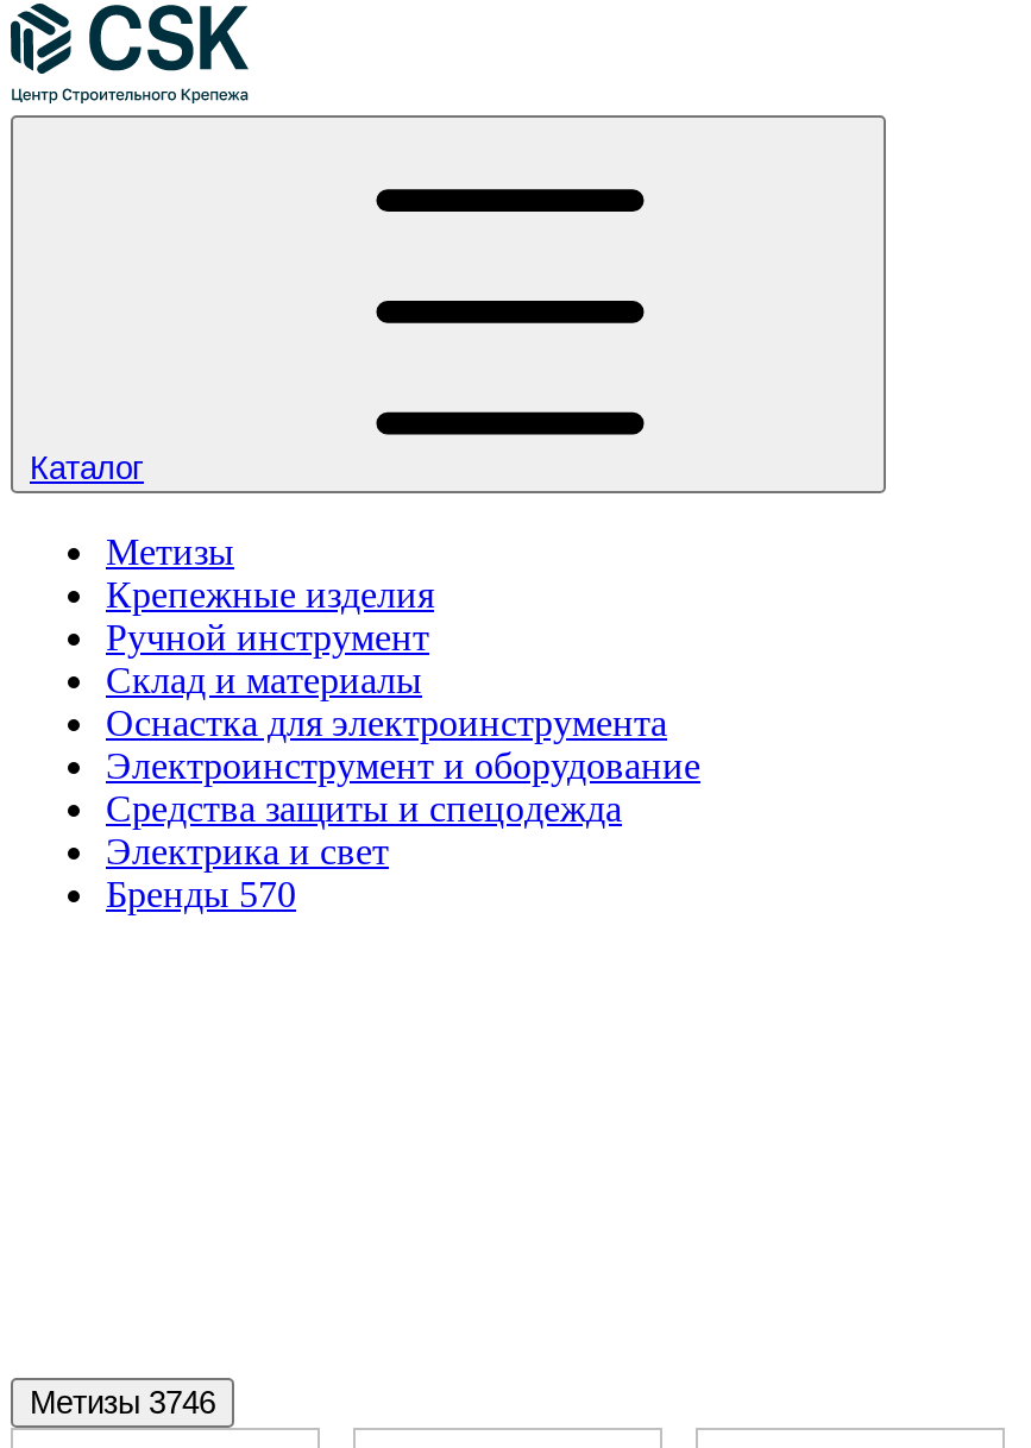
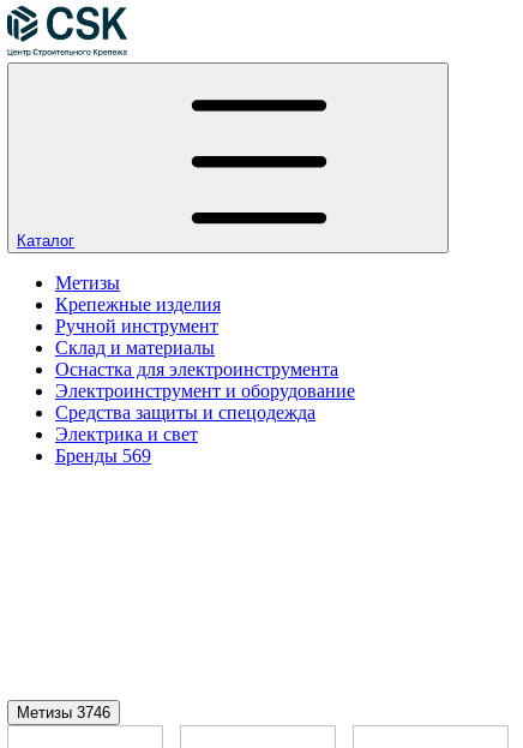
- Бренды 570
+ Бренды 569
